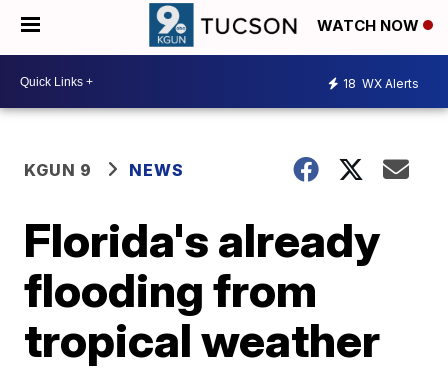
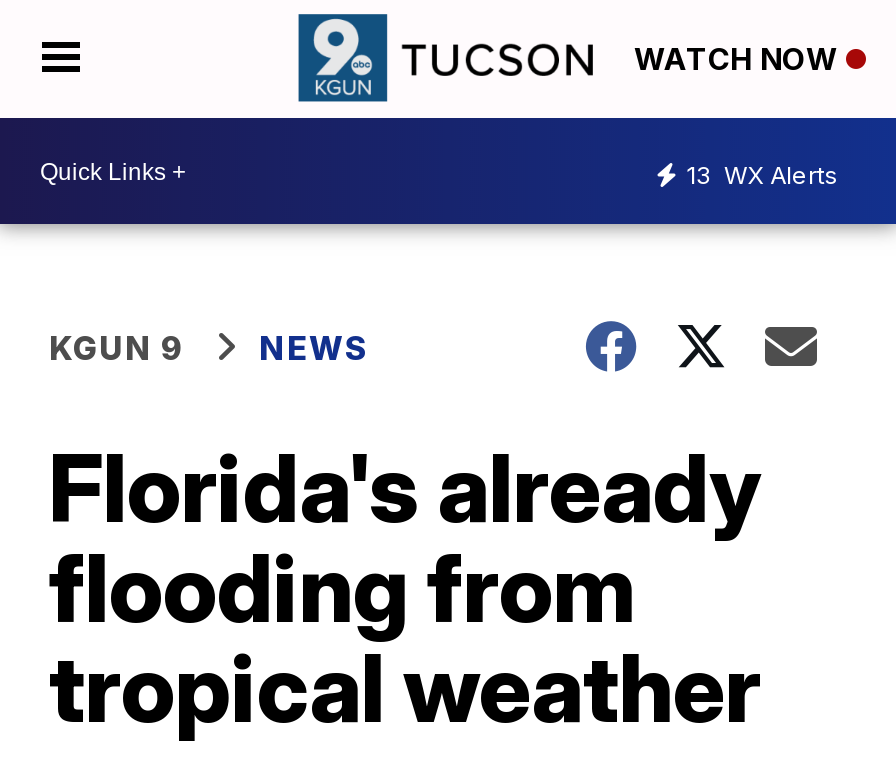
- 18 WX Alerts
+ 13 WX Alerts
